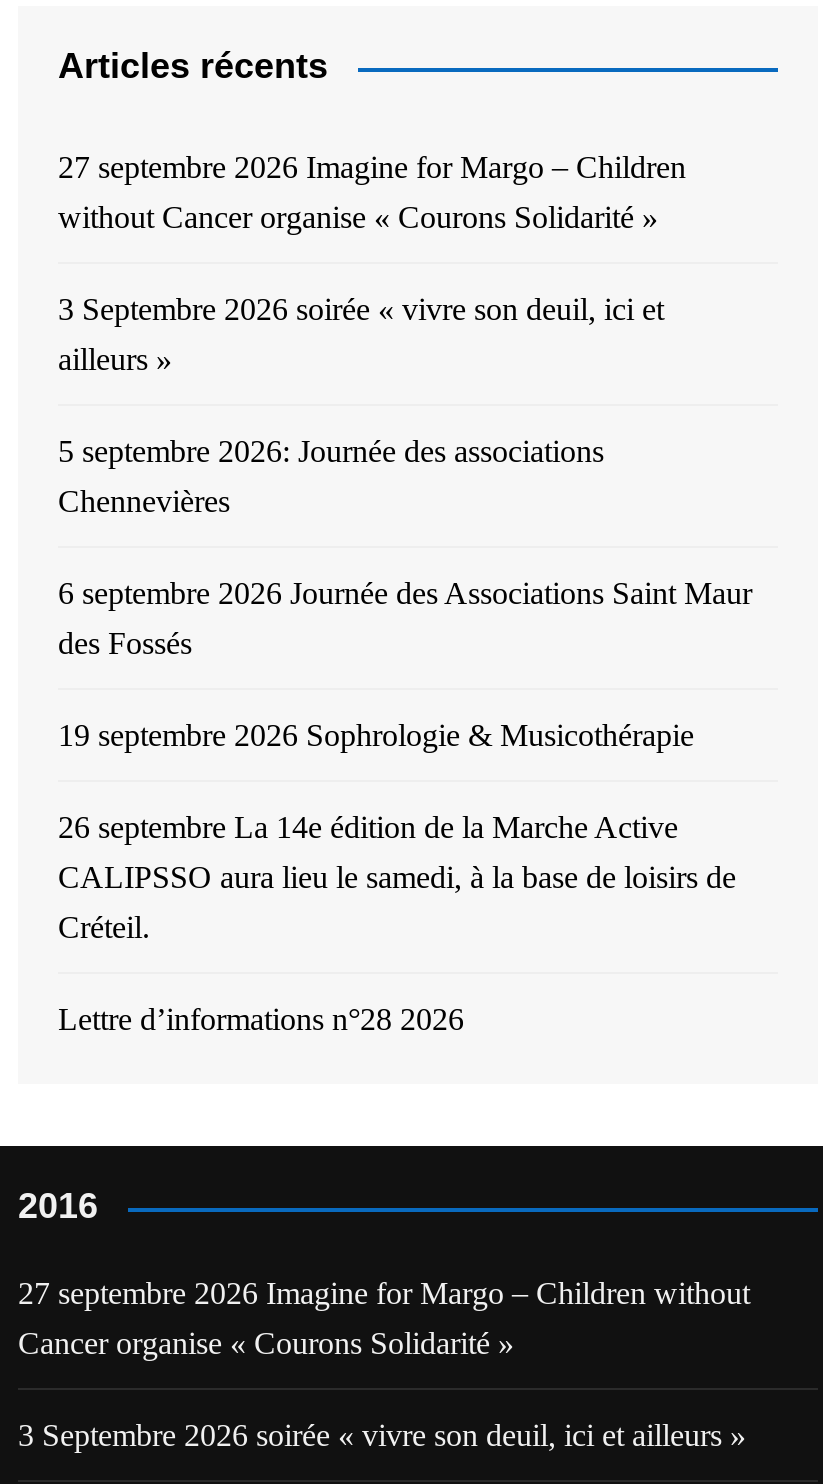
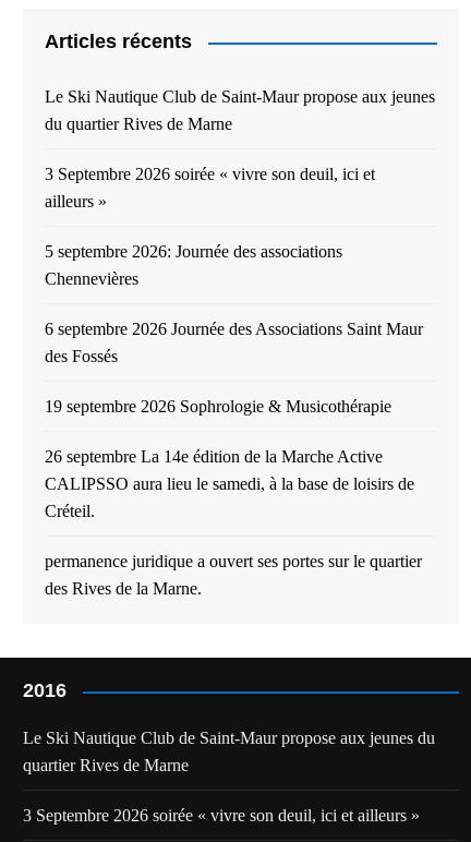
- 27 septembre 2026 Imagine for Margo – Children
+ Le Ski Nautique Club de Saint-Maur propose aux jeunes

- without Cancer organise « Courons Solidarité »
+ du quartier Rives de Marne

- Lettre d’informations n°28 2026
+ permanence juridique a ouvert ses portes sur le quartier
+ des Rives de la Marne.

- 27 septembre 2026 Imagine for Margo – Children without
+ Le Ski Nautique Club de Saint-Maur propose aux jeunes du

- Cancer organise « Courons Solidarité »
+ quartier Rives de Marne
